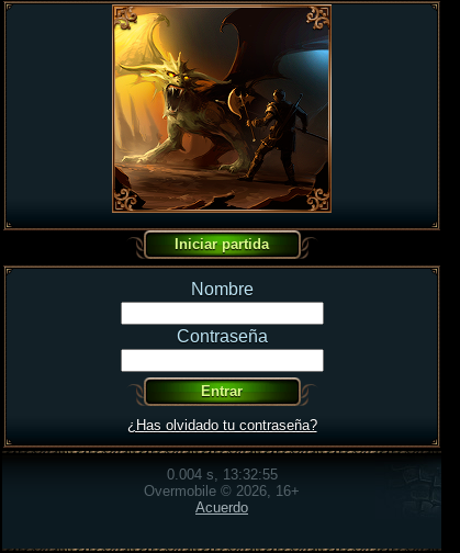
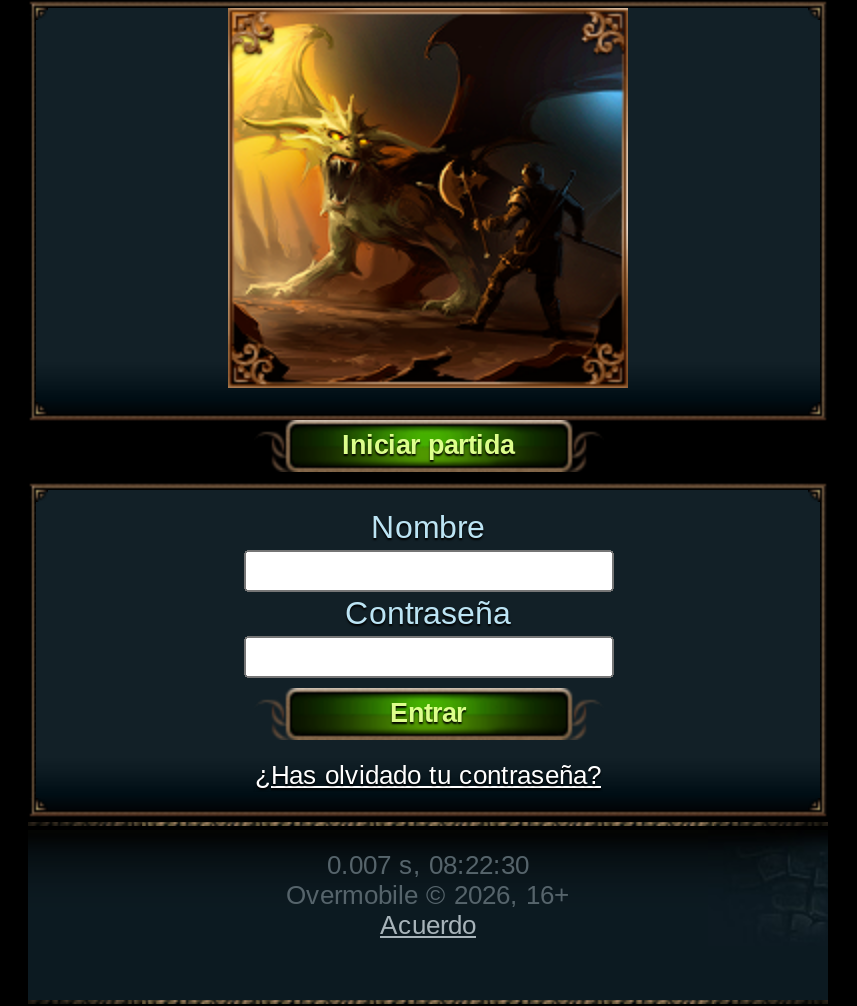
- 0.004 s, 13:32:55
+ 0.007 s, 08:22:30
